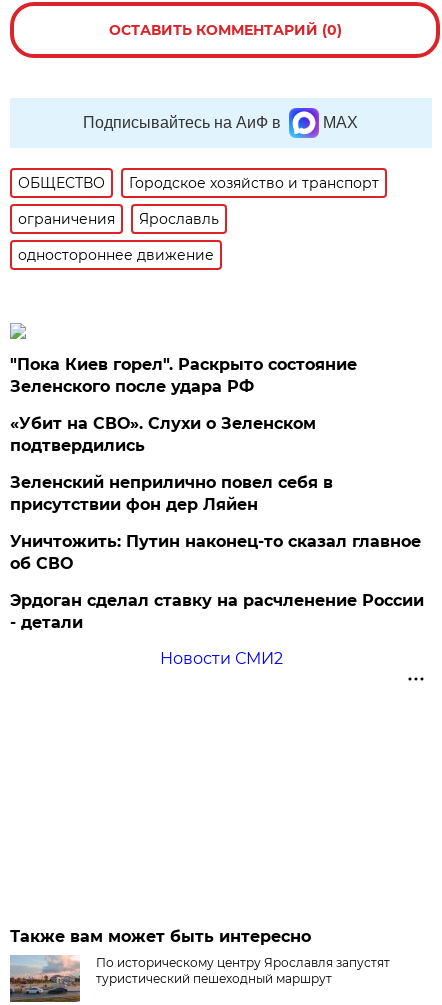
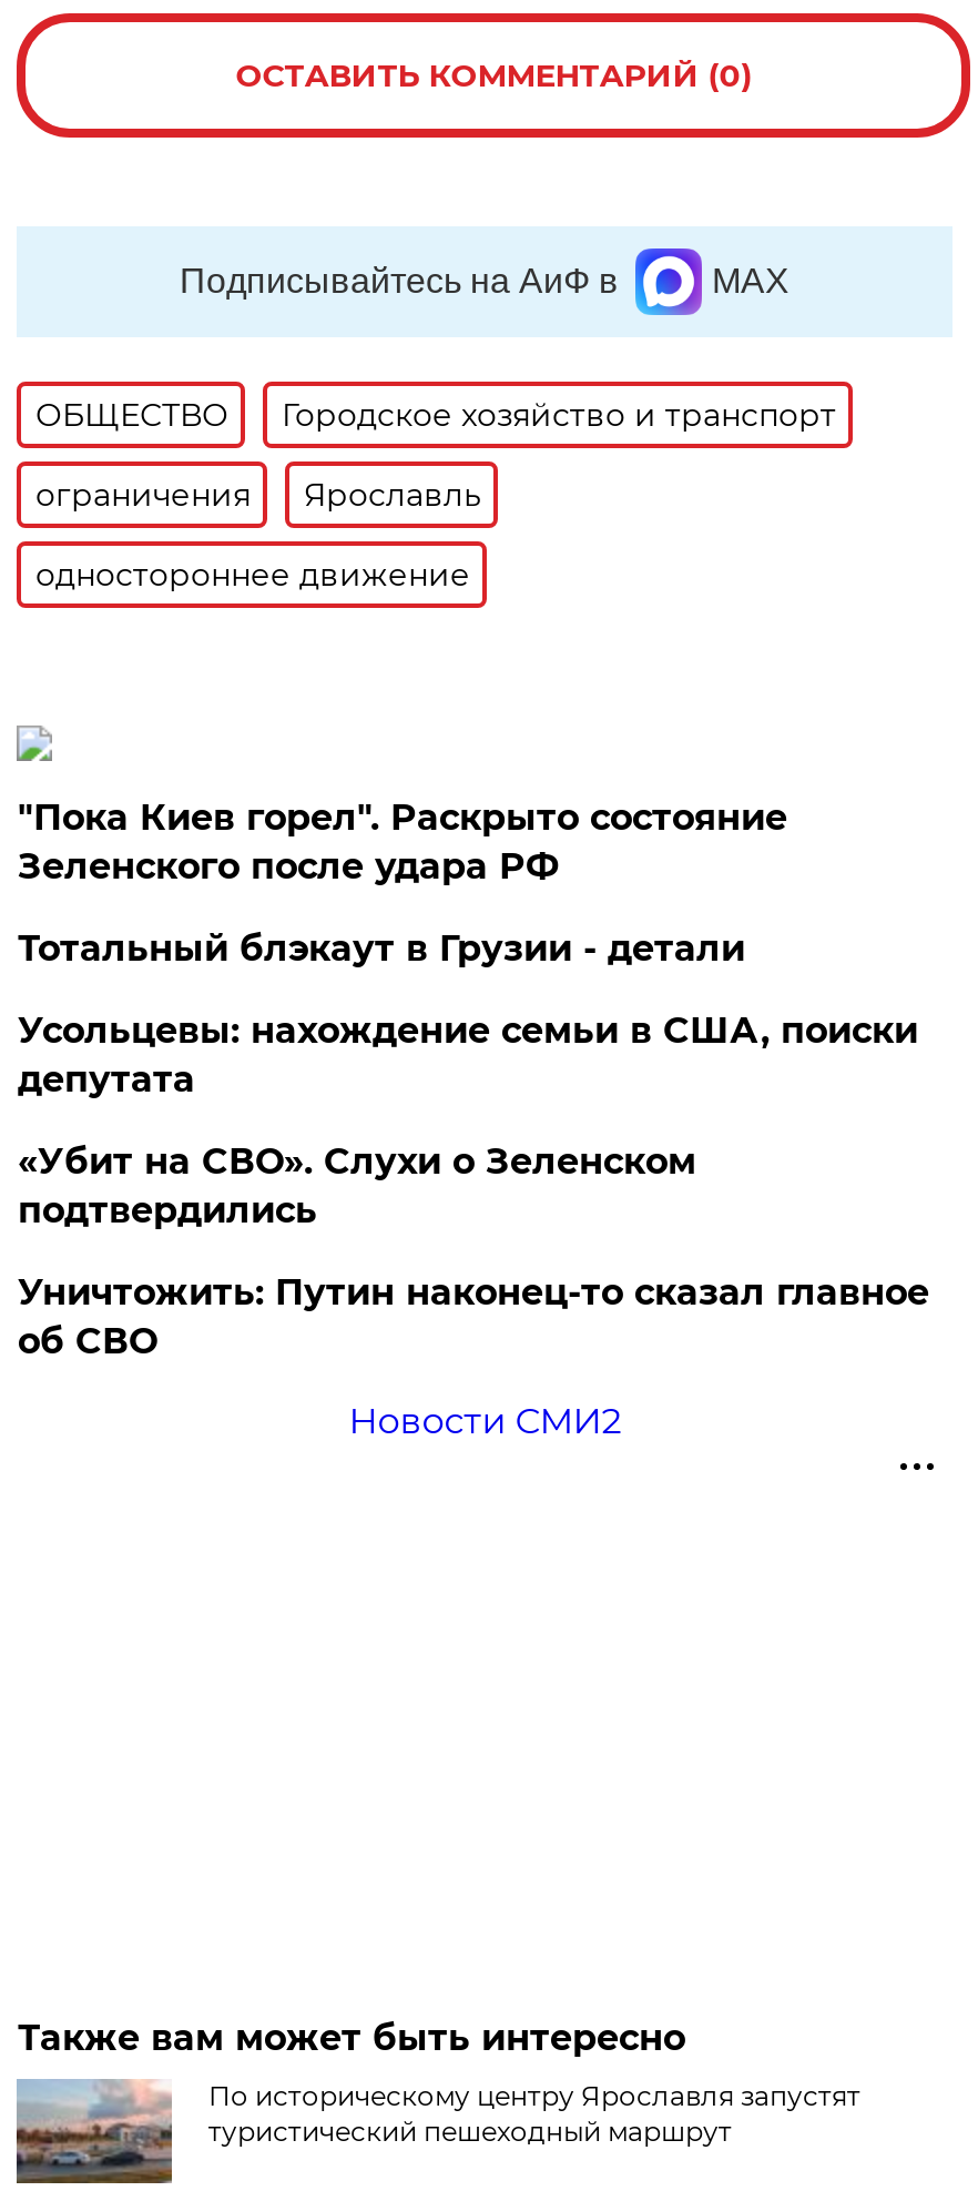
+ Тотальный блэкаут в Грузии - детали
+ Усольцевы: нахождение семьи в США, поиски
+ депутата

moved down: «Убит на СВО». Слухи о Зеленском | подтвердились

- Зеленский неприлично повел cебя в
- присутствии фон дер Ляйен

moved down: Уничтожить: Путин наконец-то сказал главное | об СВО

- Эрдоган сделал ставку на расчленение России
- - детали
